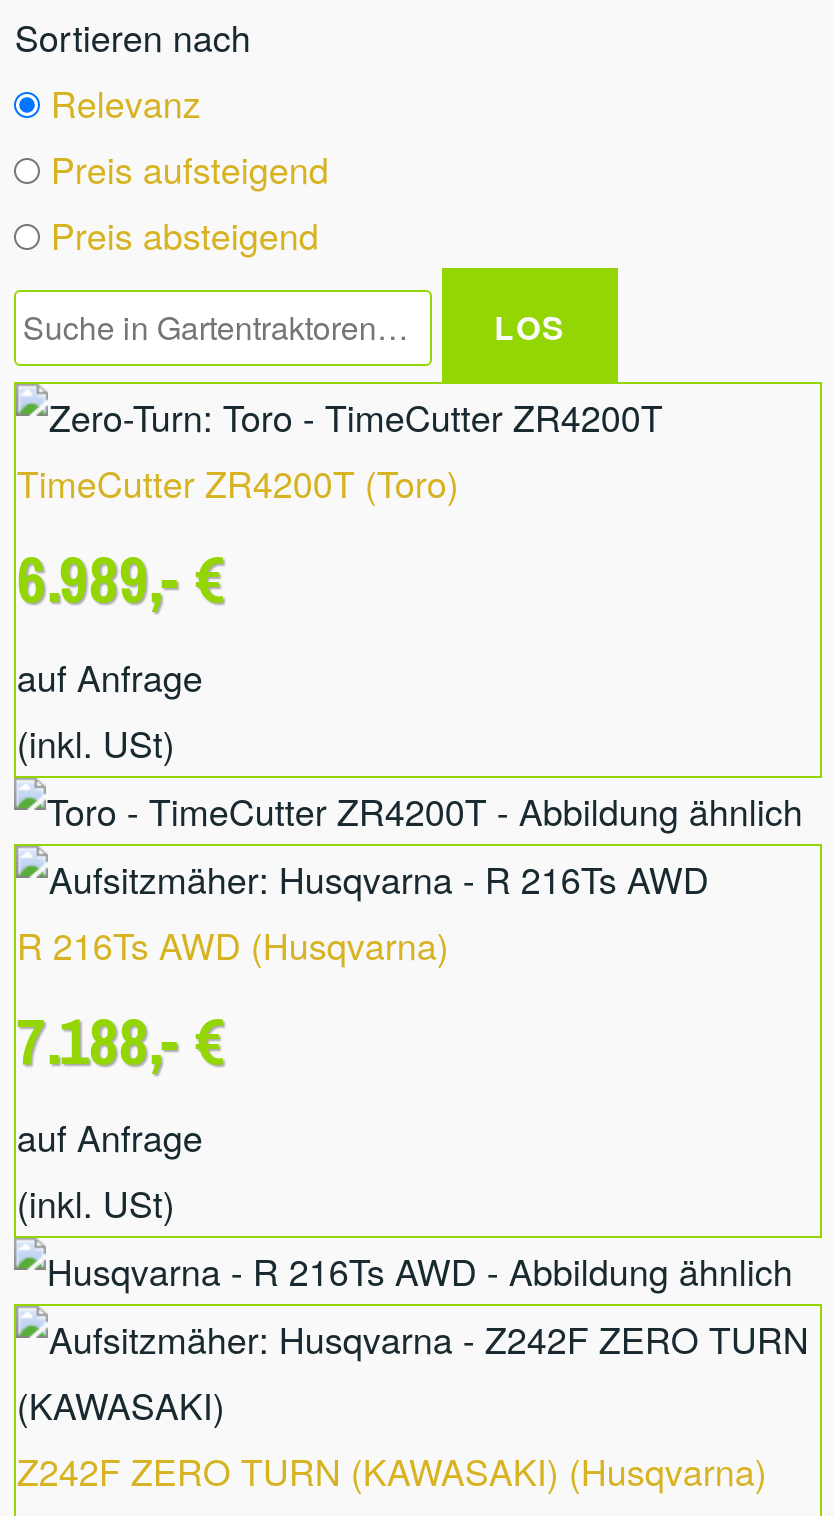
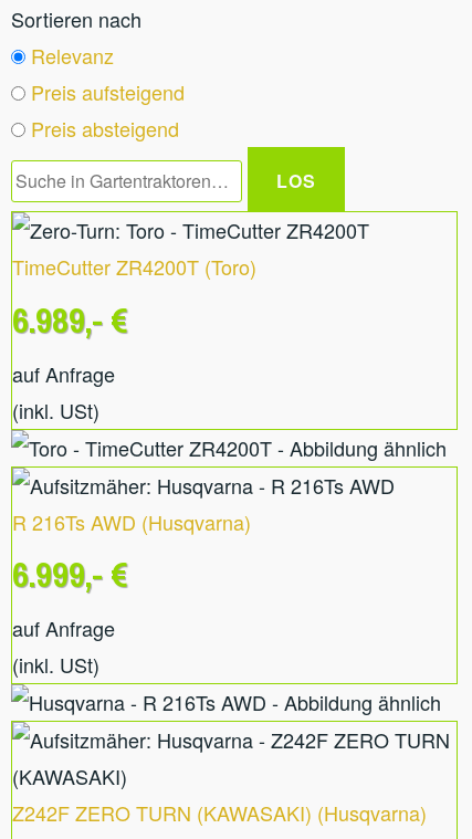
- 7.188,- €
+ 6.999,- €
